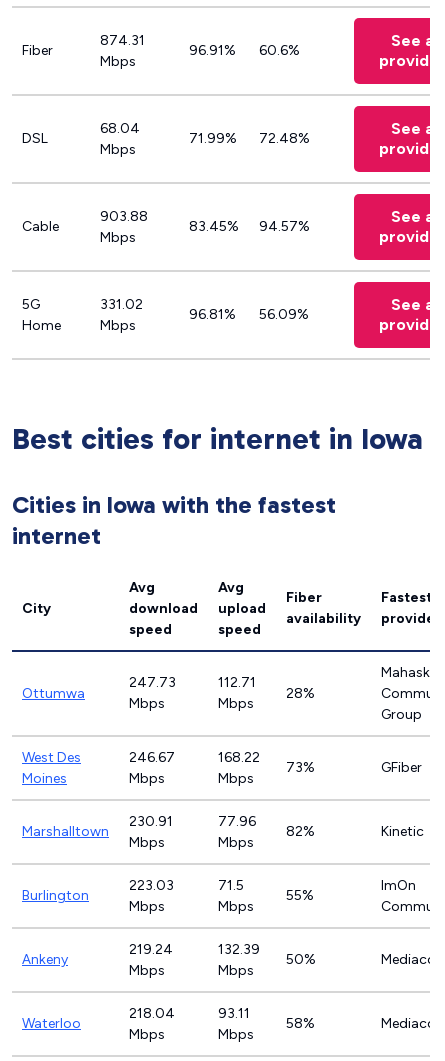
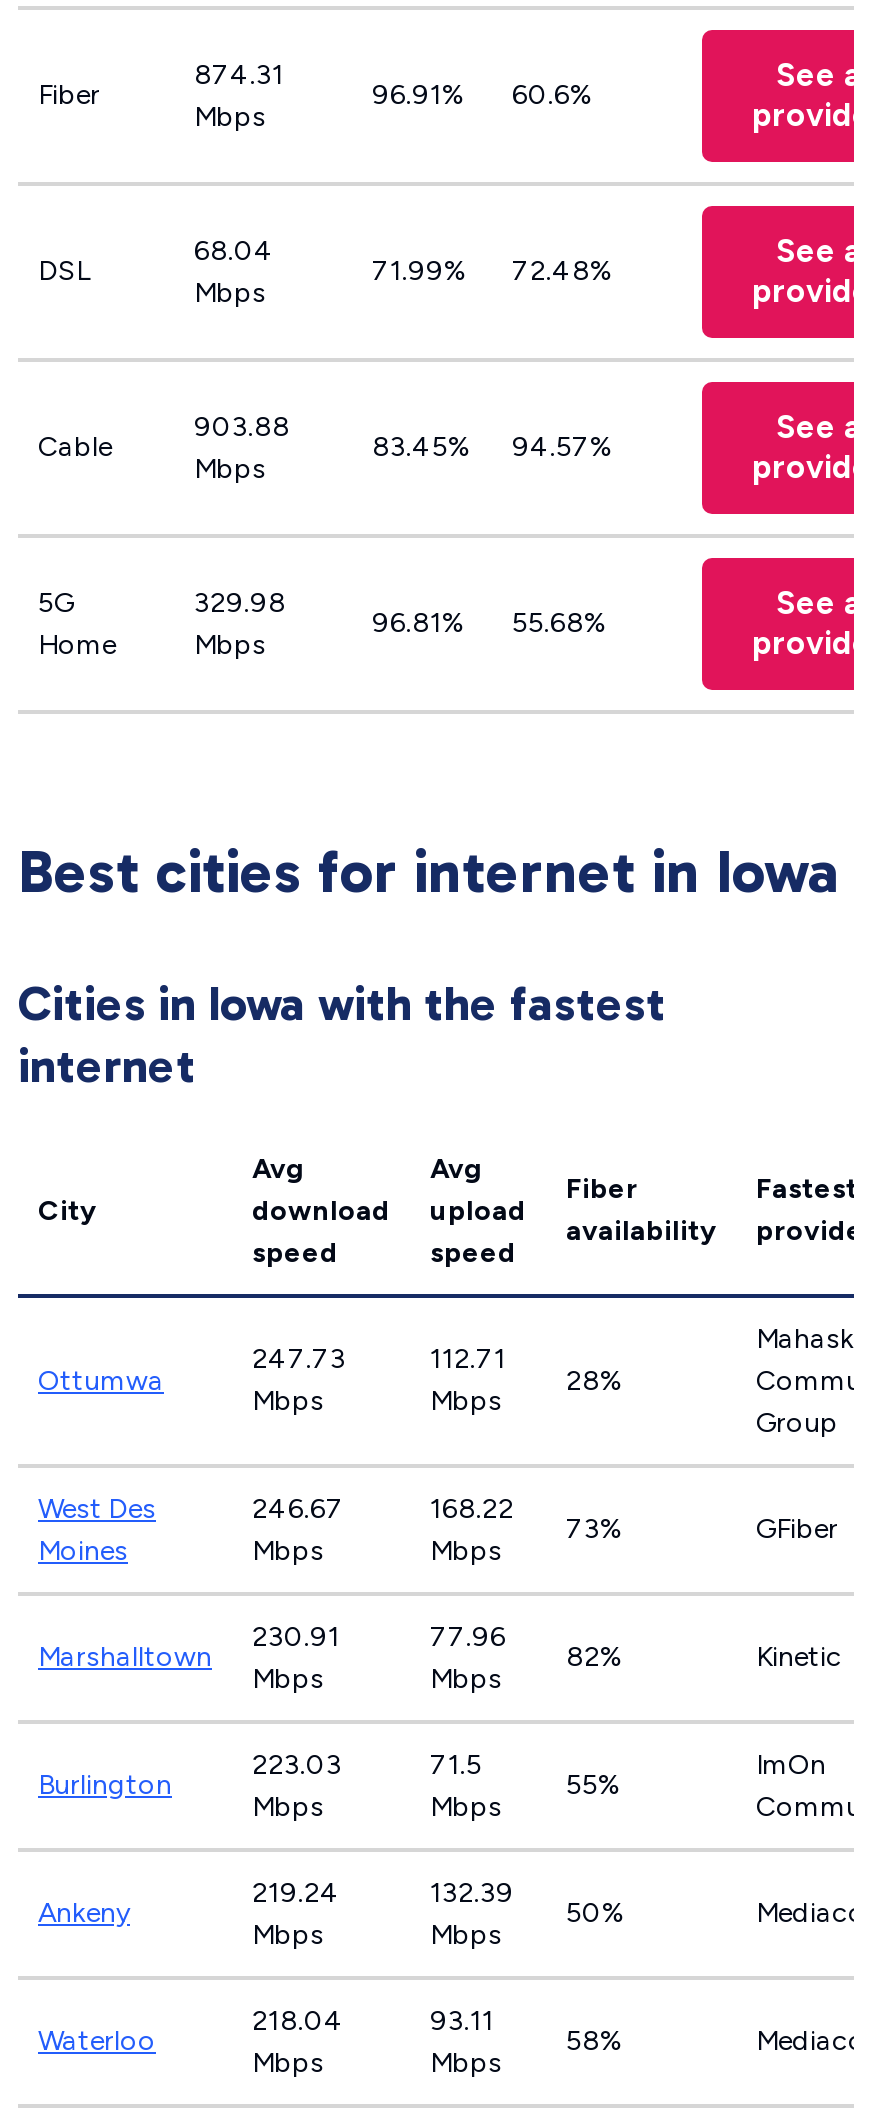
- 331.02
+ 329.98

- 96.81% 56.09%
+ 96.81% 55.68%
